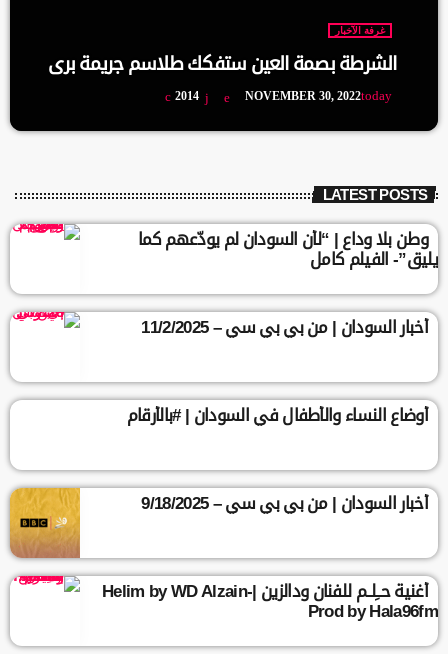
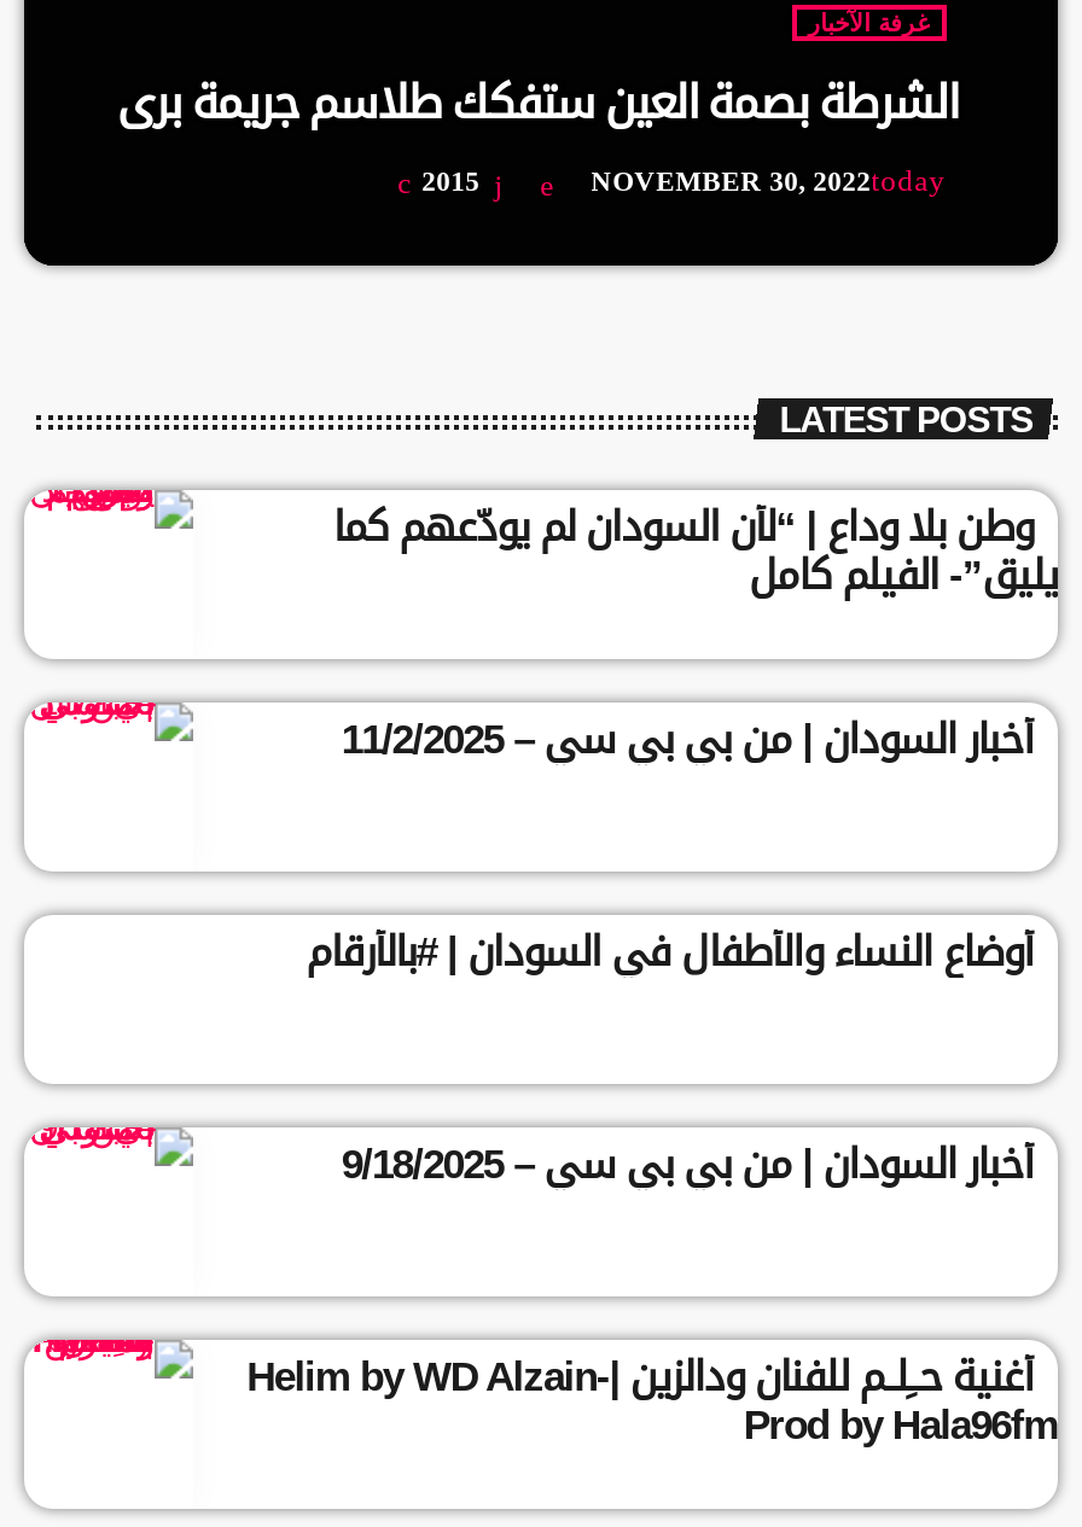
- 2014
+ 2015

- [image]
+ [image]
